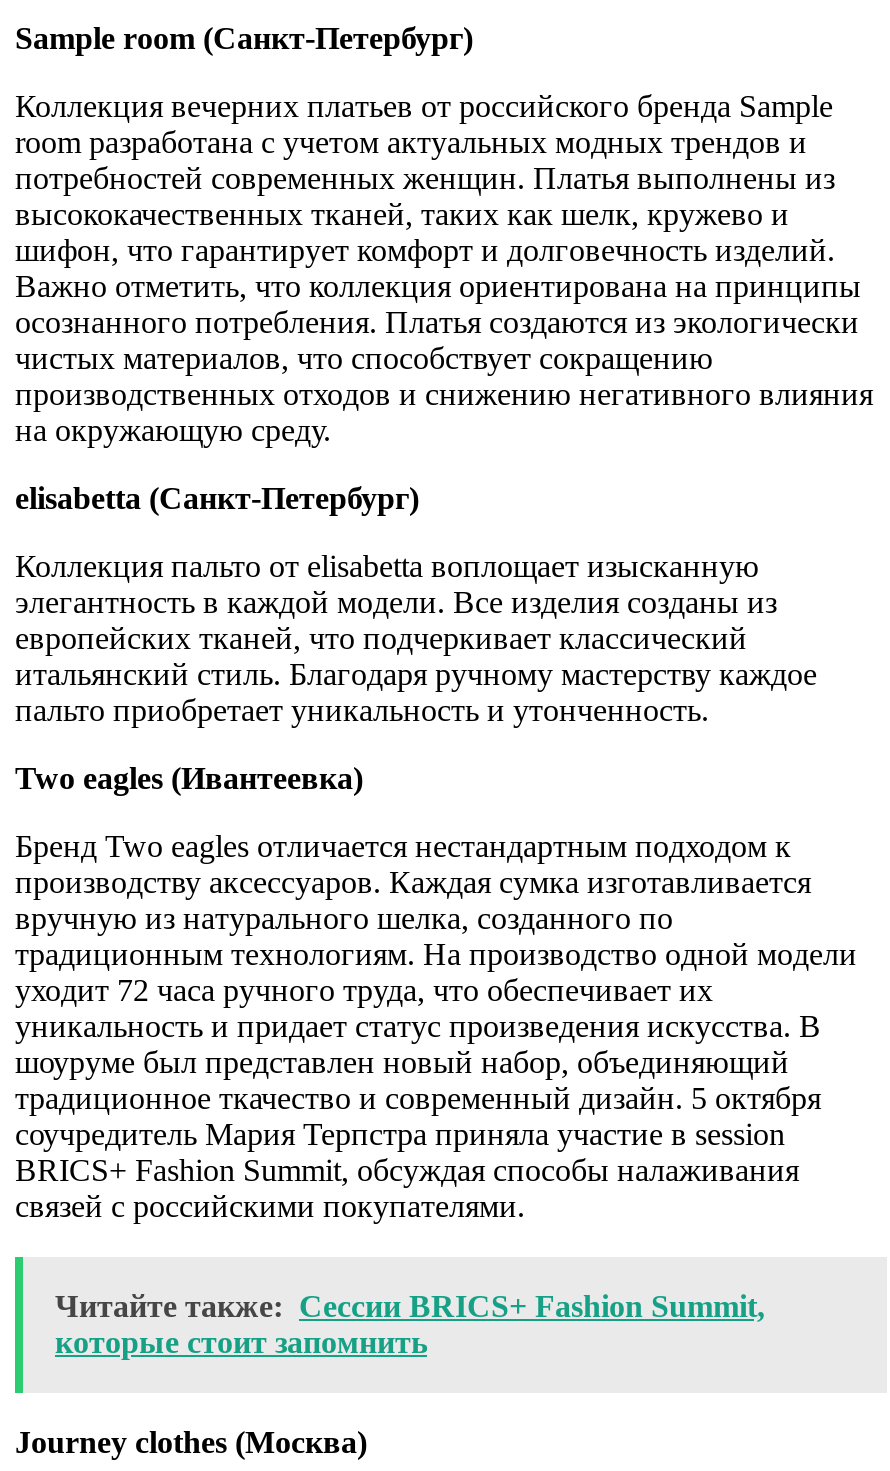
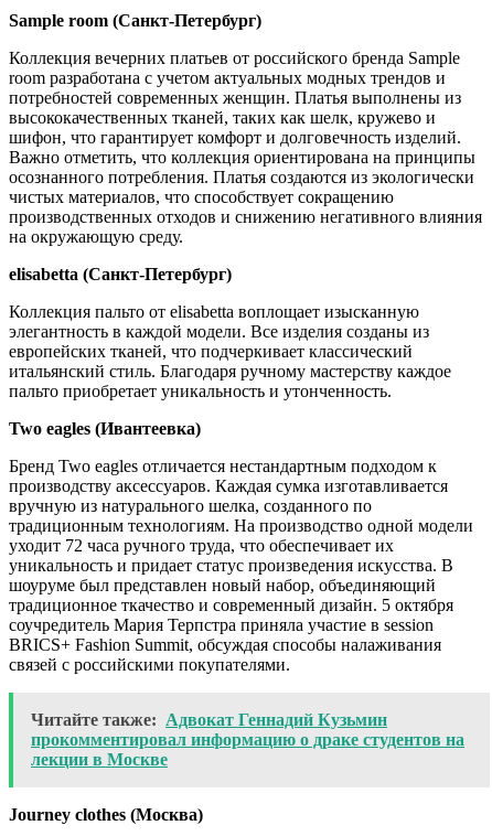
- Читайте также: Сессии BRICS+ Fashion Summit,
- которые стоит запомнить
+ Читайте также: Адвокат Геннадий Кузьмин
+ прокомментировал информацию о драке студентов на
+ лекции в Москве
